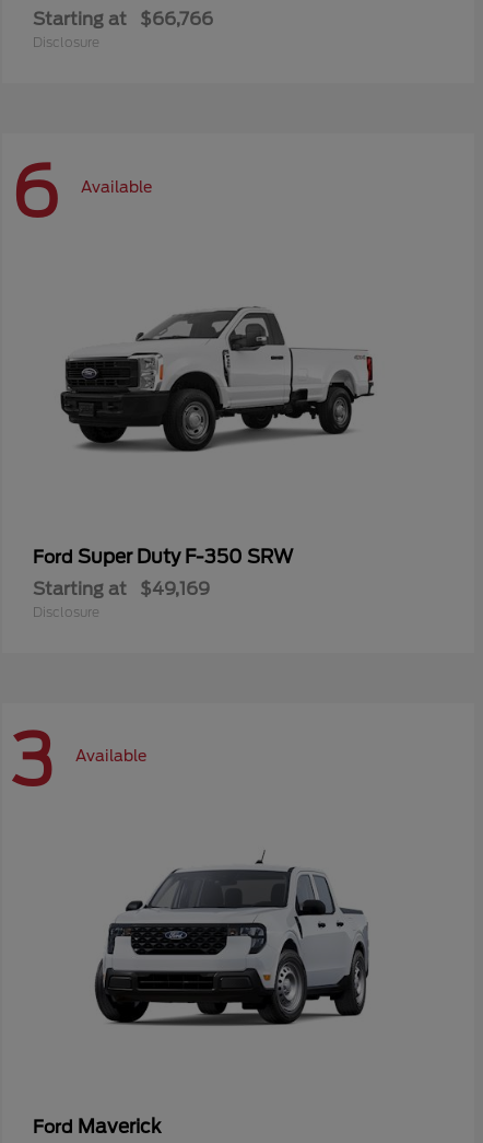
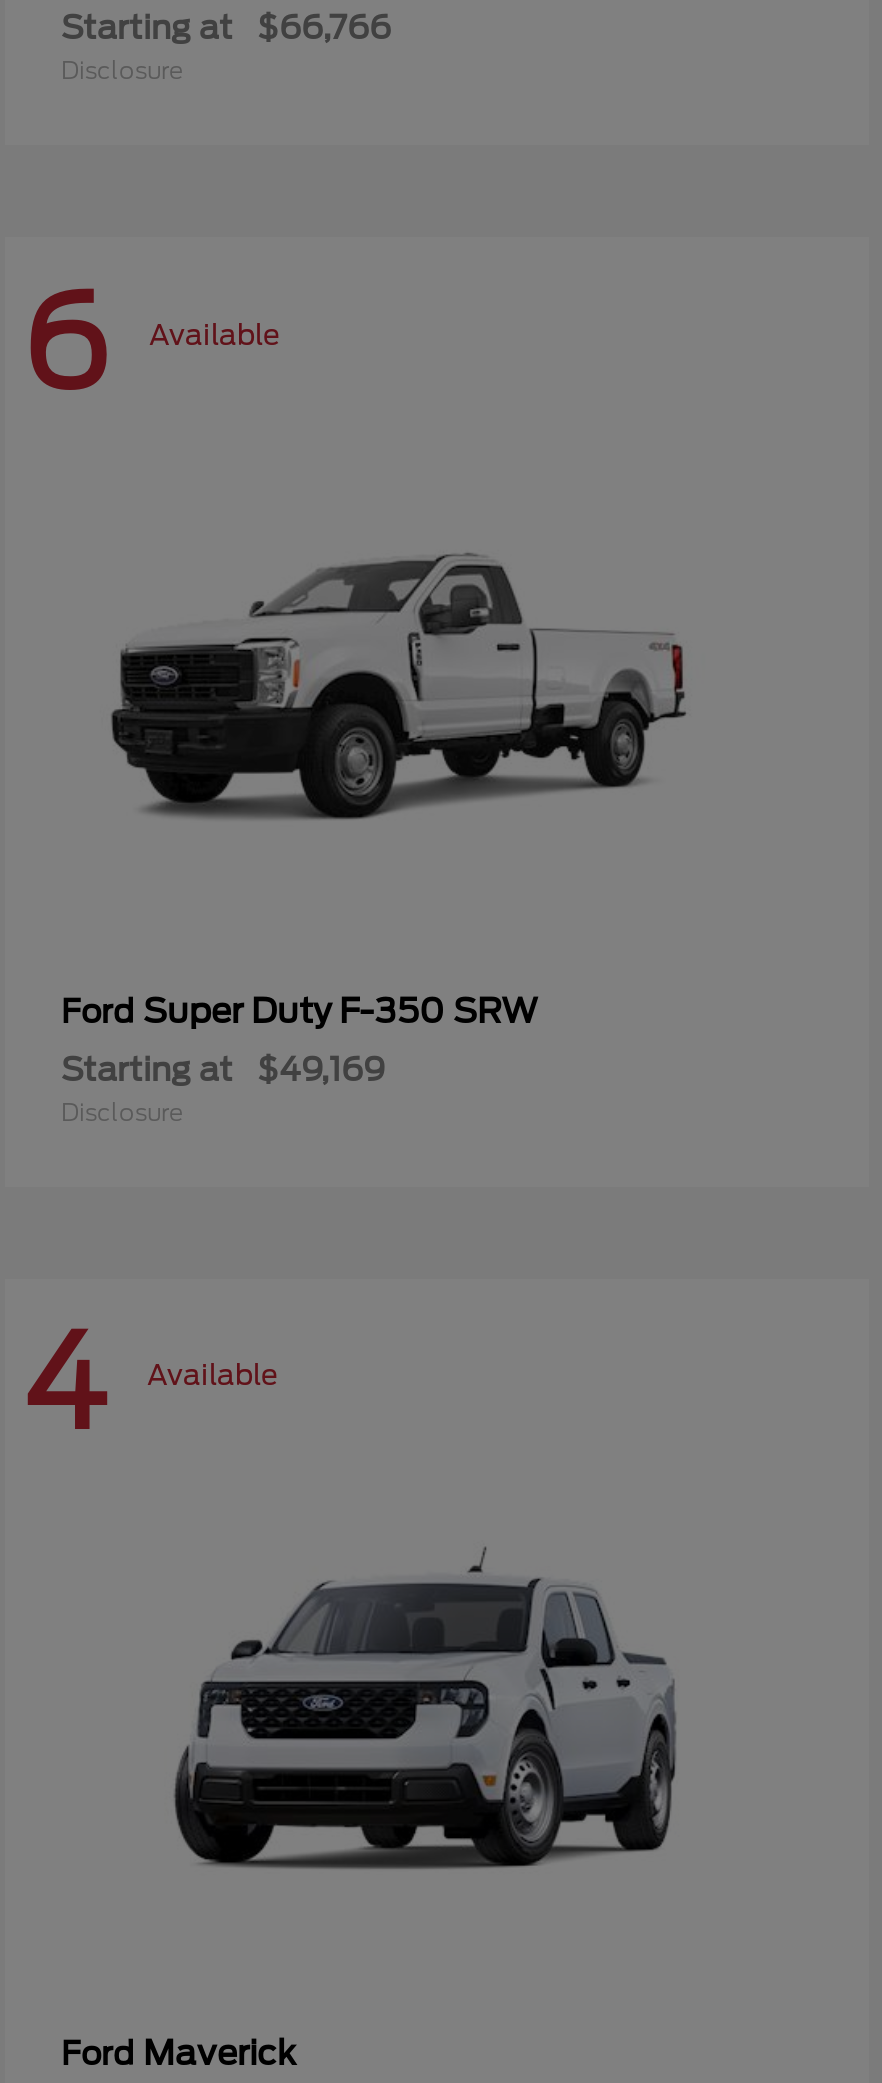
- 3 Available
+ 4 Available
